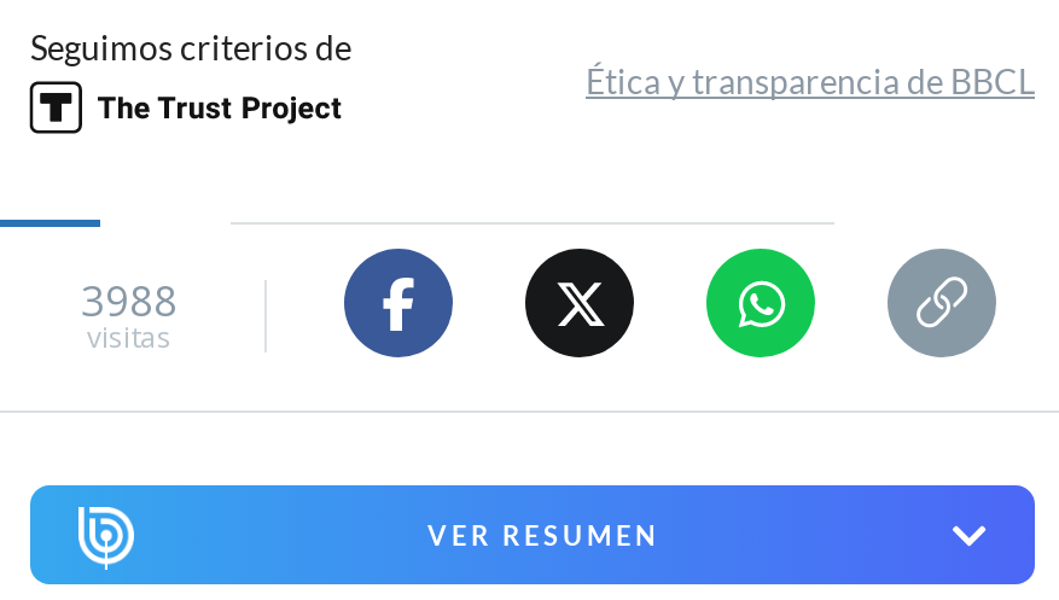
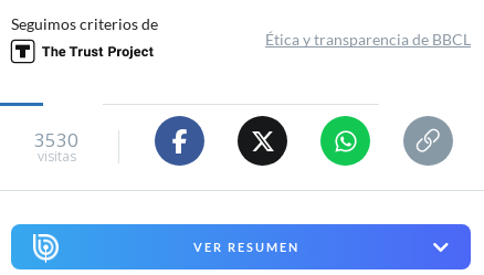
- 3988
+ 3530
